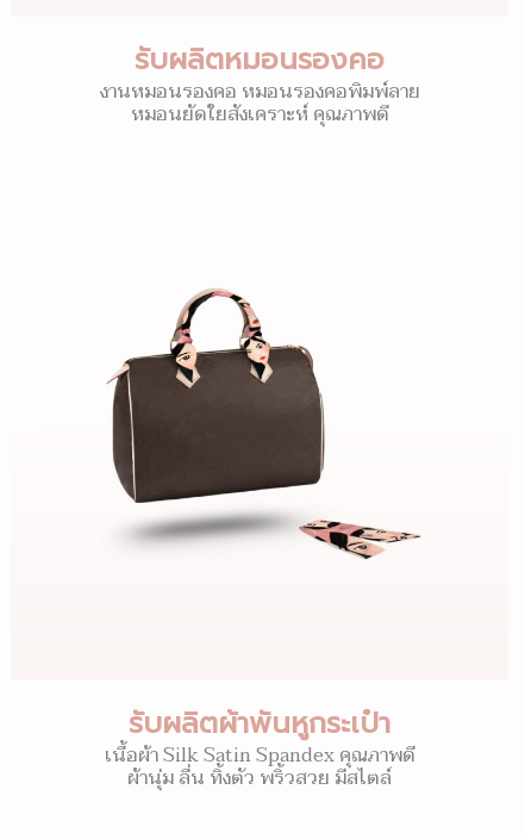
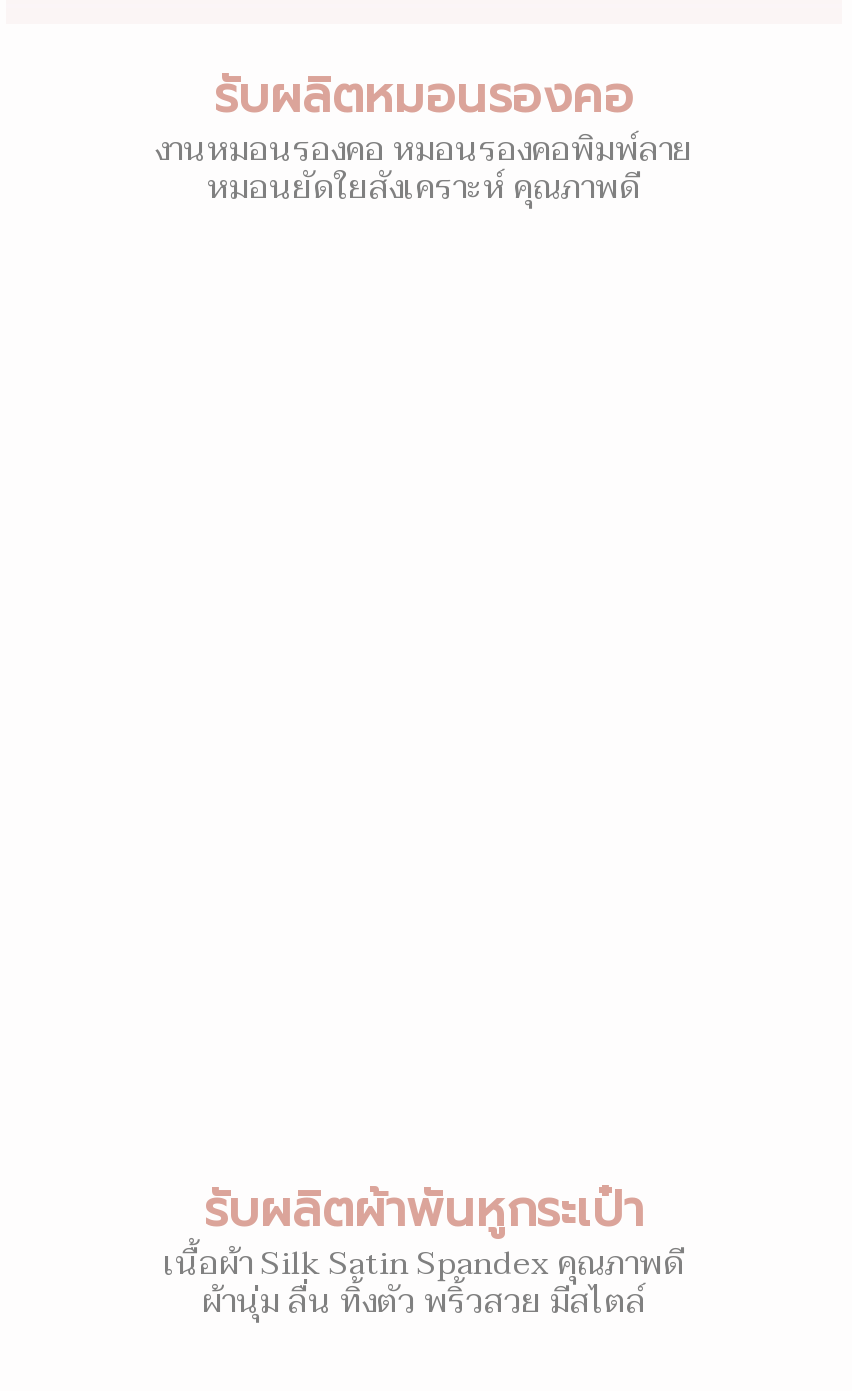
- [image]
